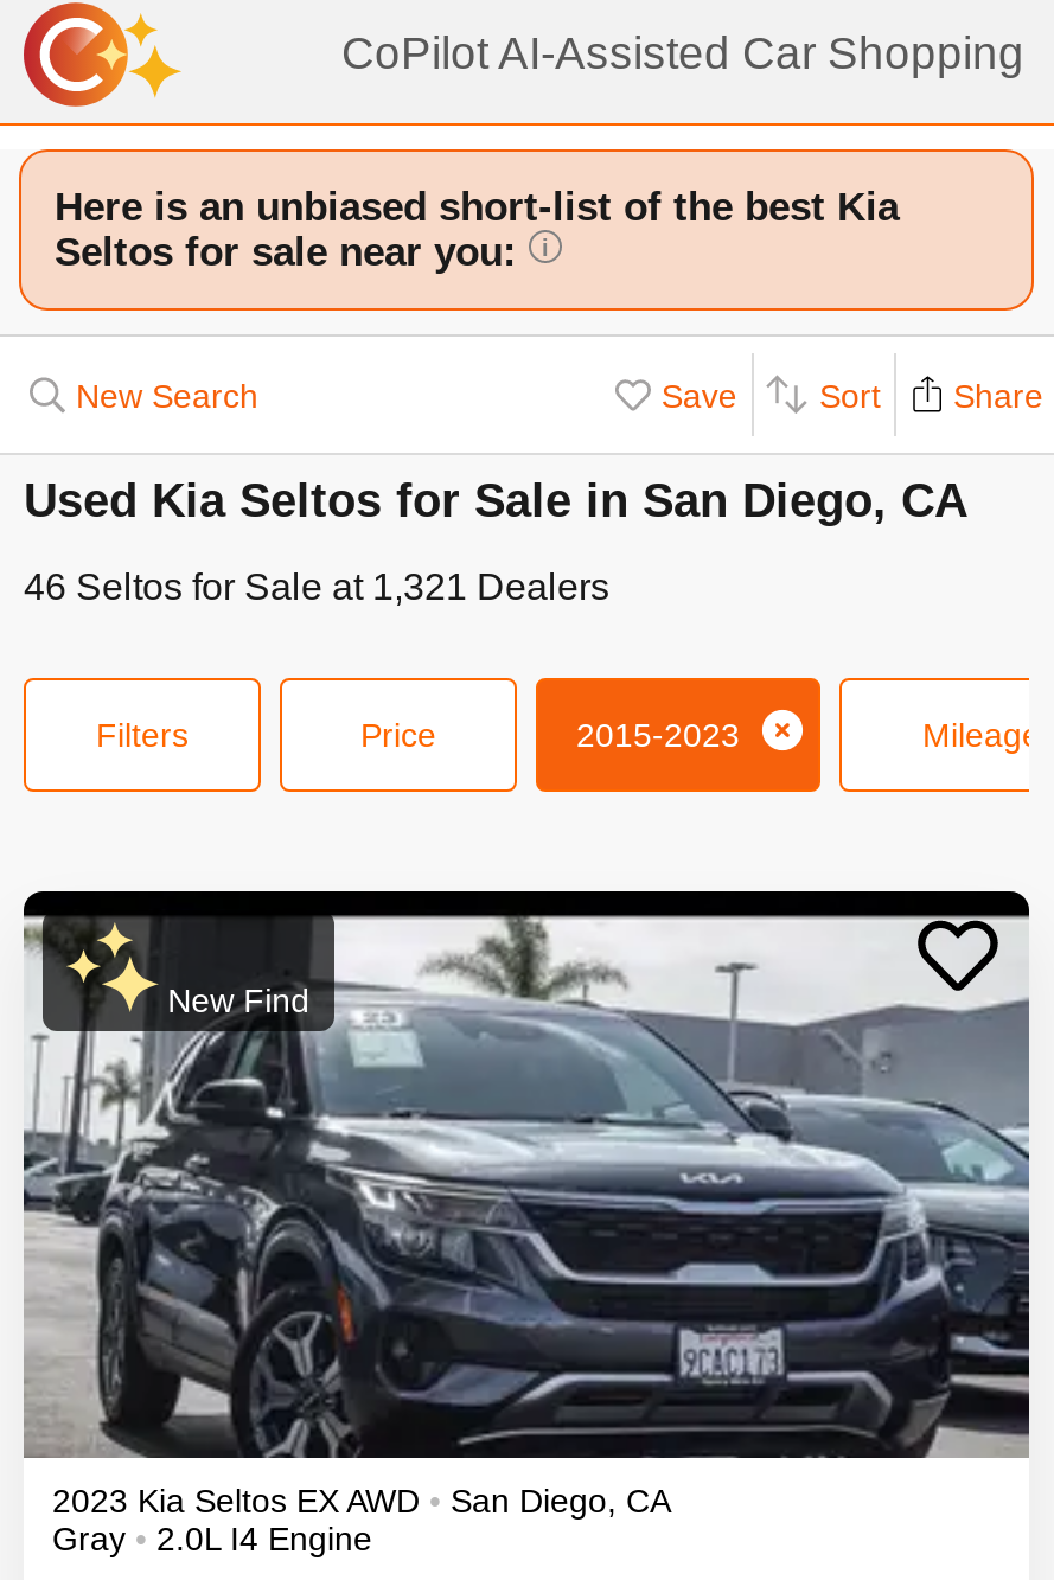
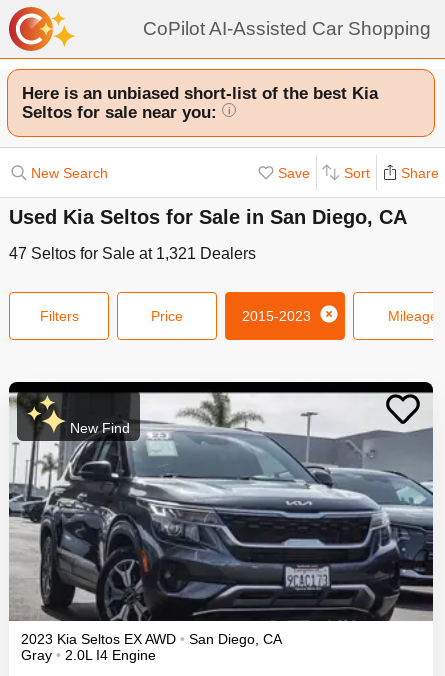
- 46 Seltos for Sale at 1,321 Dealers
+ 47 Seltos for Sale at 1,321 Dealers
